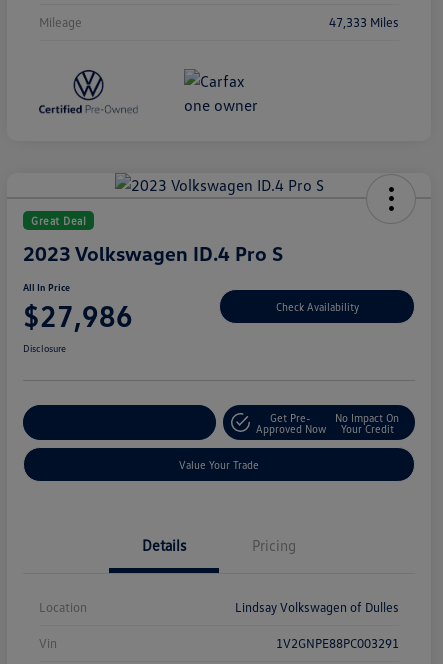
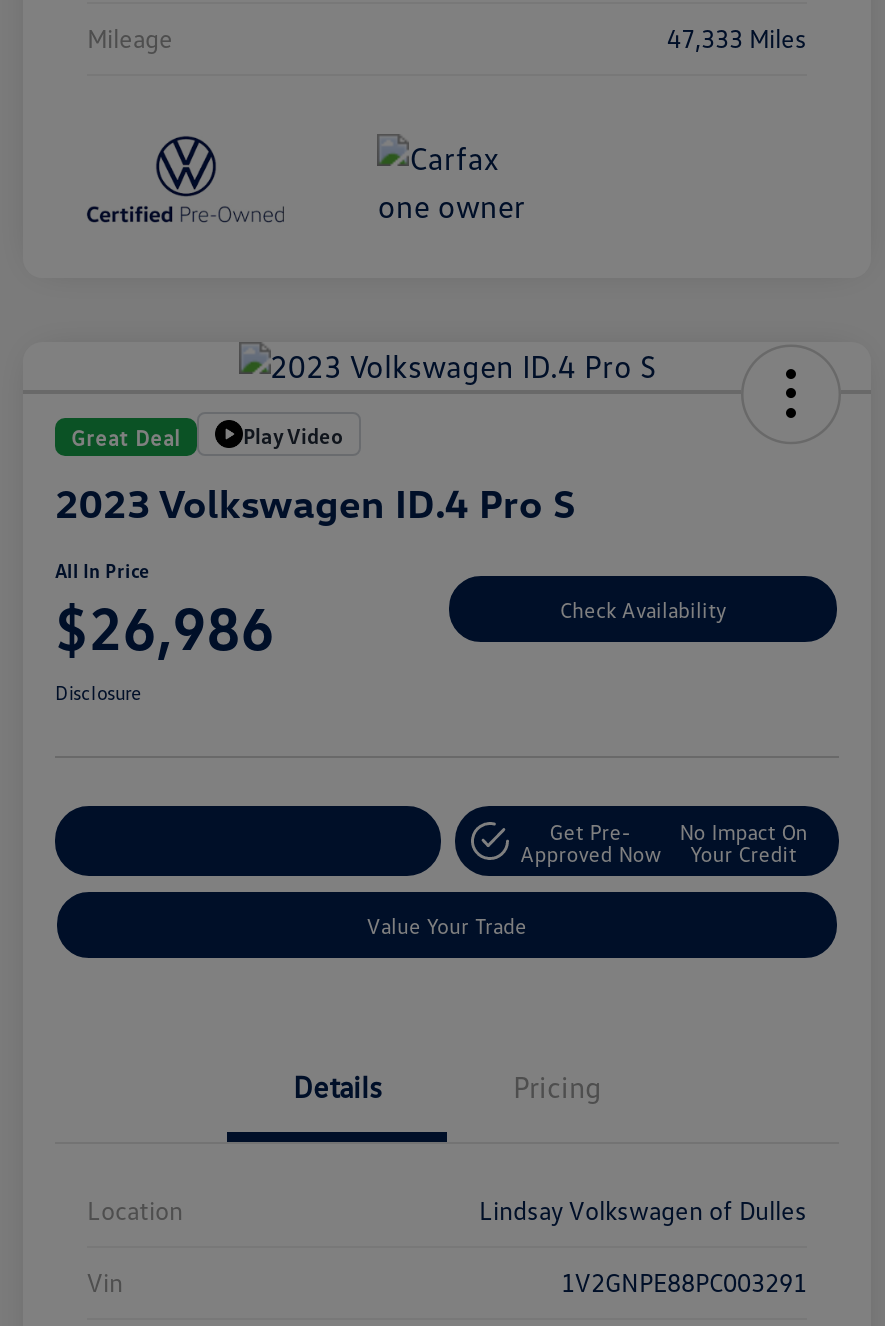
+ Play Video

- $27,986
+ $26,986
